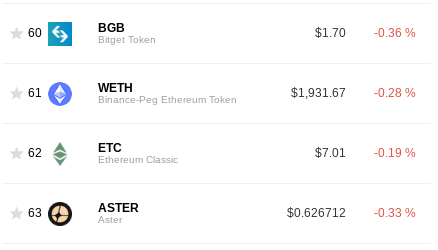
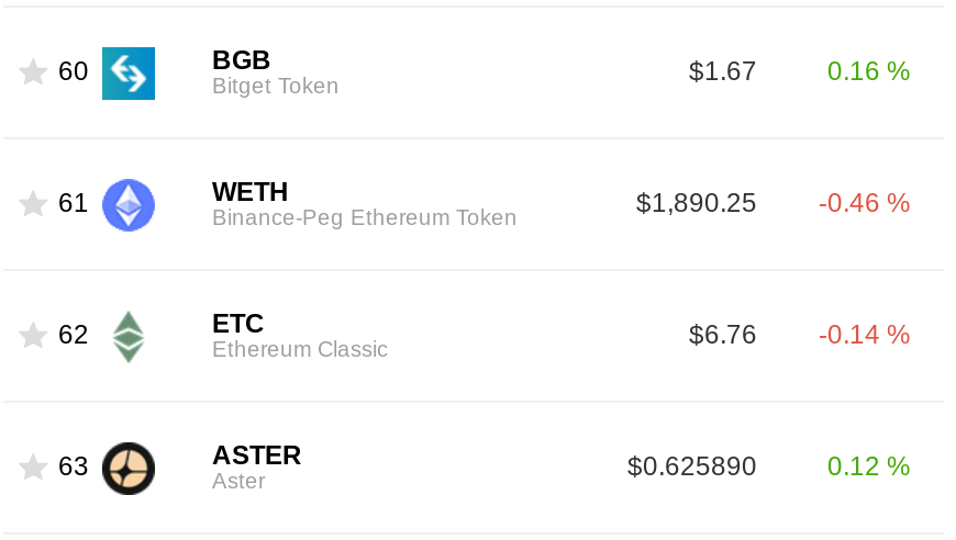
- $1.70
+ $1.67

- -0.36 %
+ 0.16 %

- $1,931.67
+ $1,890.25

- -0.28 %
+ -0.46 %

- $7.01
+ $6.76

- -0.19 %
+ -0.14 %

- $0.626712
+ $0.625890

- -0.33 %
+ 0.12 %
